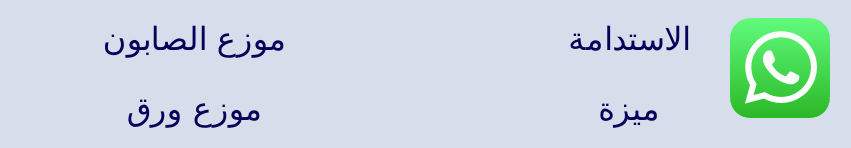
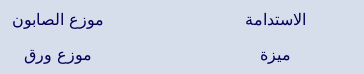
- [image]
